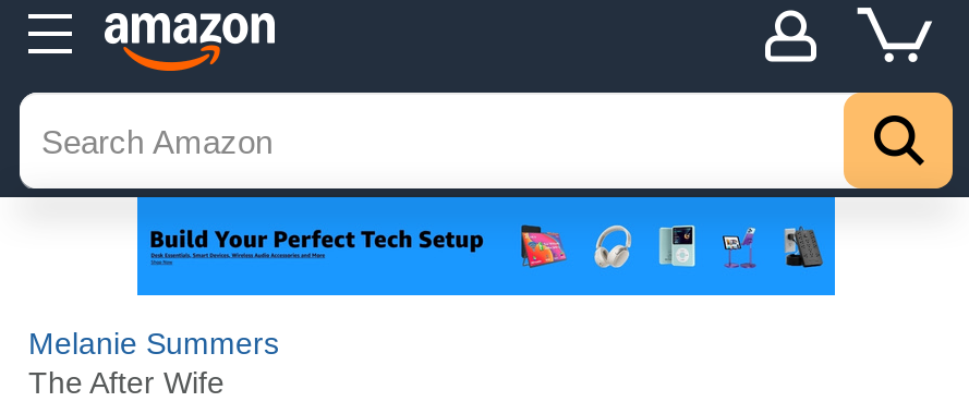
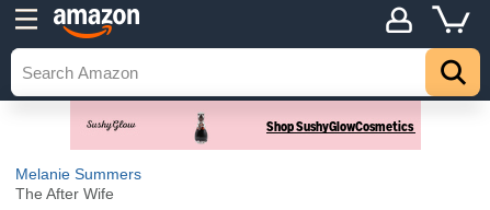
- [image]
+ [image]
